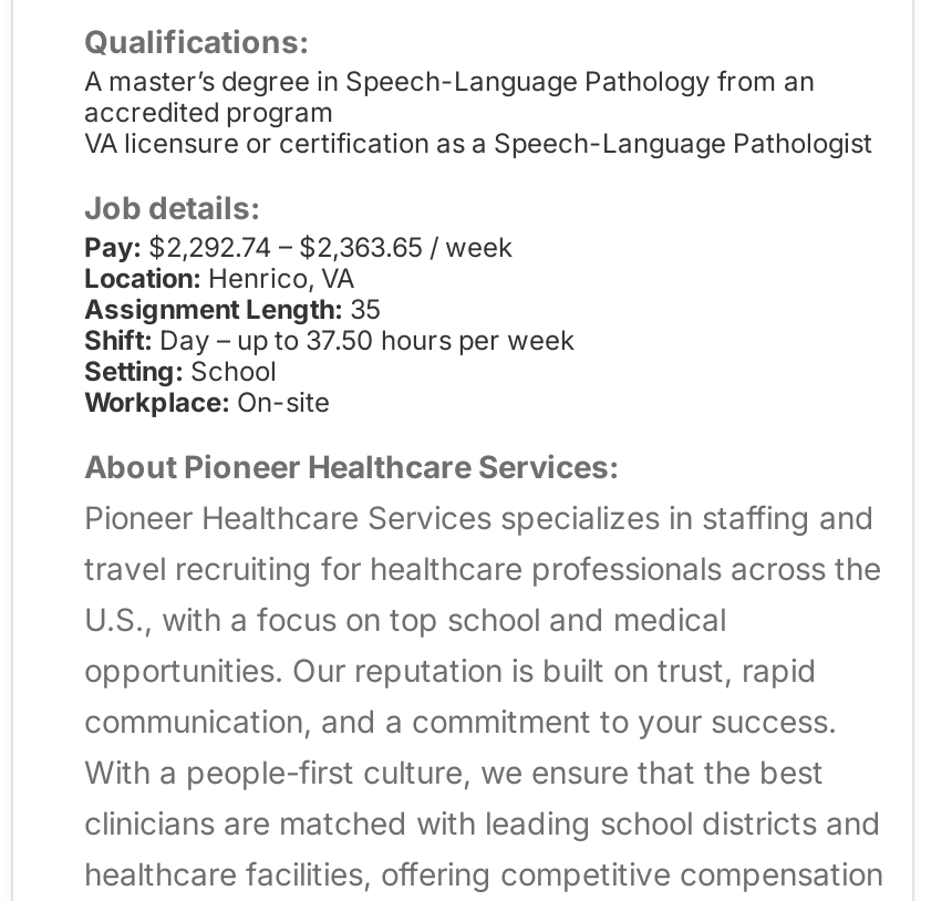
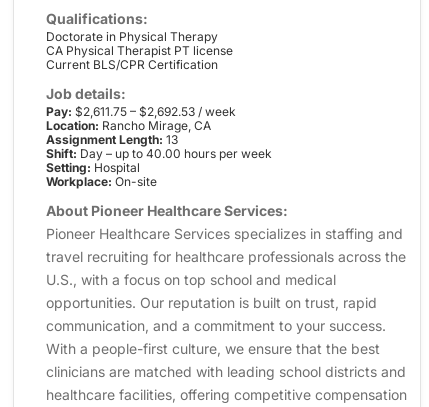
- A master’s degree in Speech-Language Pathology from an
- accredited program
- VA licensure or certification as a Speech-Language Pathologist
+ Doctorate in Physical Therapy
+ CA Physical Therapist PT license
+ Current BLS/CPR Certification

- Pay: $2,292.74 – $2,363.65 / week
- Location: Henrico, VA
- Assignment Length: 35
- Shift:Day – up to 37.50 hours per week
- Setting: School
+ Pay: $2,611.75 – $2,692.53 / week
+ Location: Rancho Mirage, CA
+ Assignment Length: 13
+ Shift:Day – up to 40.00 hours per week
+ Setting: Hospital
